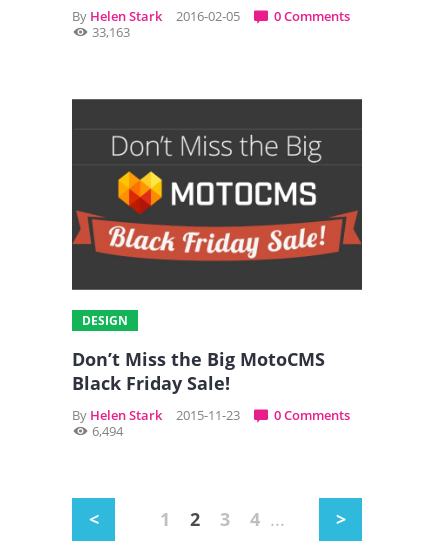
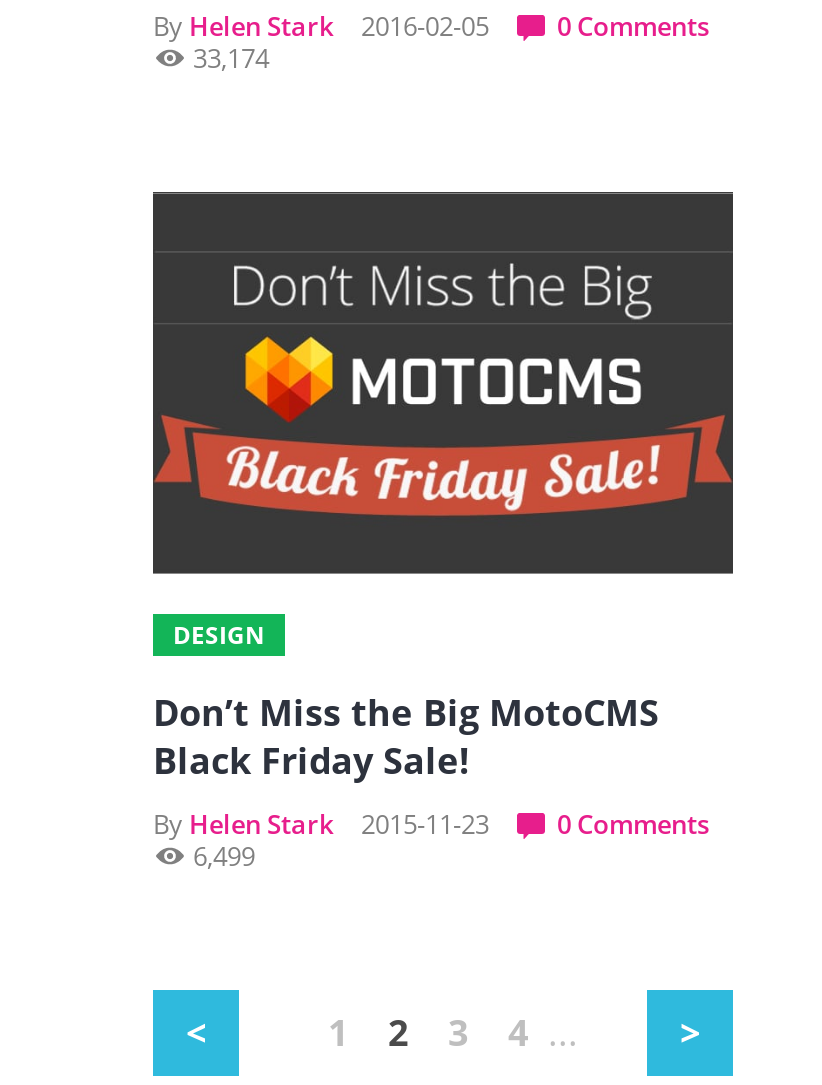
- 33,163
+ 33,174

- 6,494
+ 6,499
